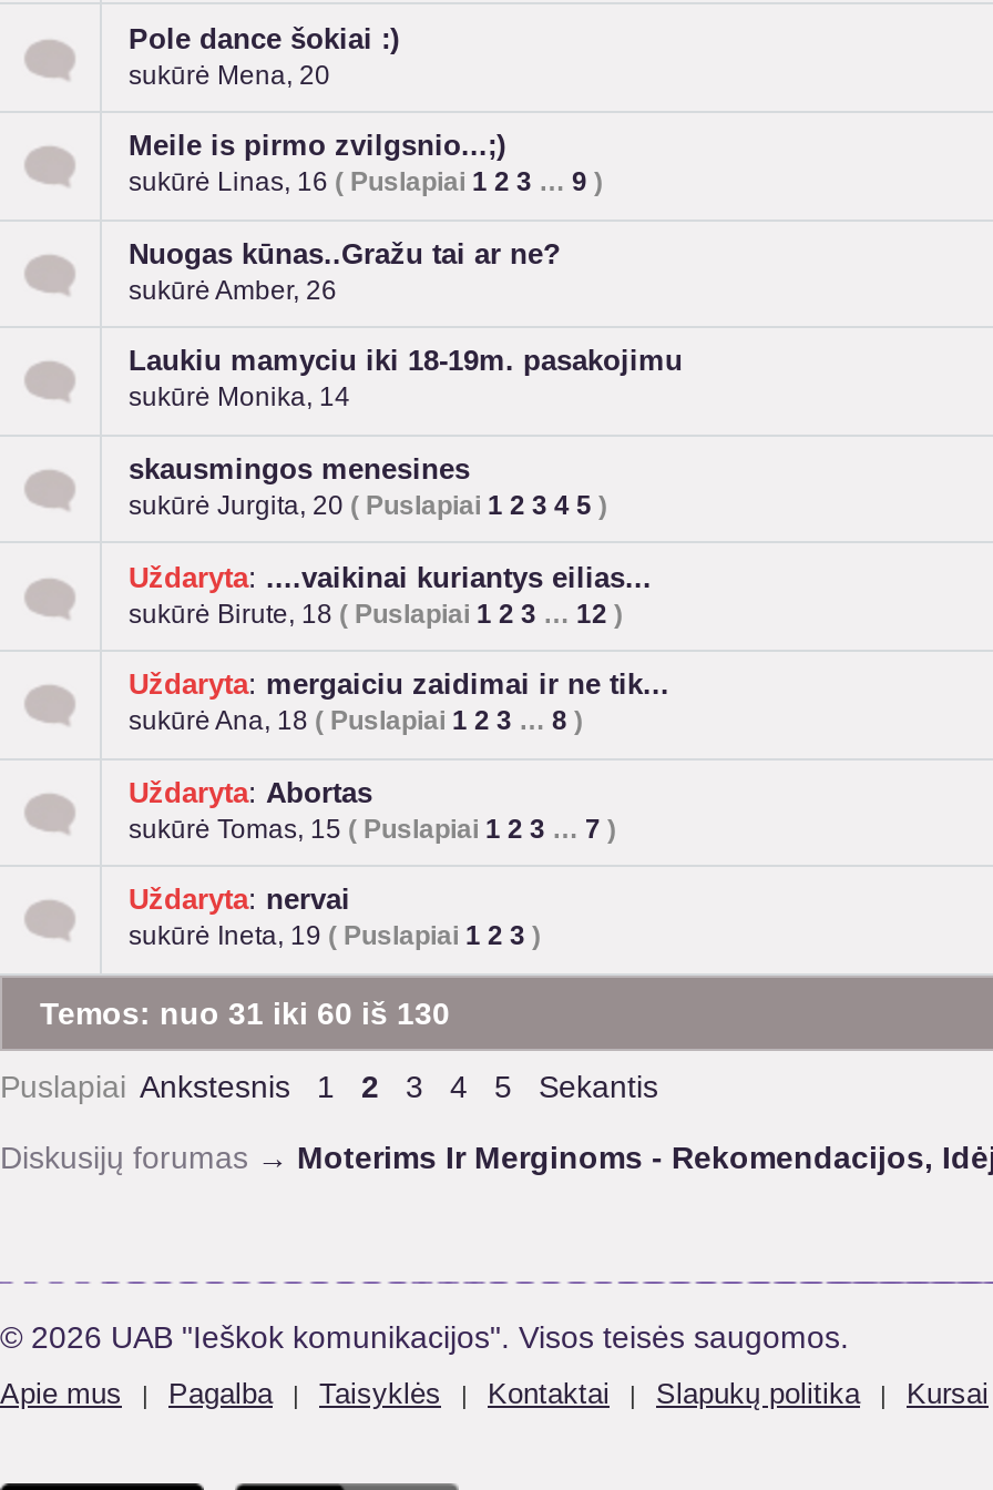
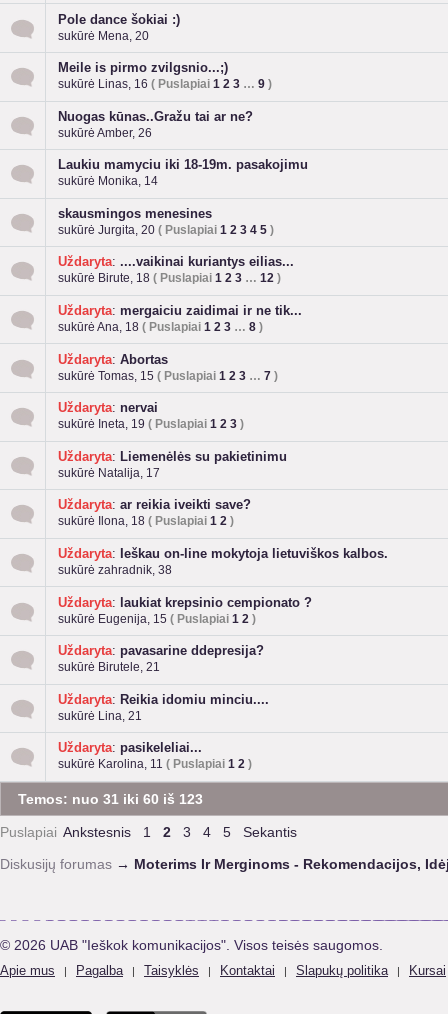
- Temos: nuo 31 iki 60 iš 130
+ Uždaryta: Liemenėlės su pakietinimu
+ sukūrė Natalija, 17
+ Uždaryta: ar reikia iveikti save?
+ sukūrė Ilona, 18 (Puslapiai 1 2)
+ Uždaryta: Ieškau on-line mokytoja lietuviškos kalbos.
+ sukūrė zahradnik, 38
+ Uždaryta: laukiat krepsinio cempionato ?
+ sukūrė Eugenija, 15 (Puslapiai 1 2)
+ Uždaryta: pavasarine ddepresija?
+ sukūrė Birutele, 21
+ Uždaryta: Reikia idomiu minciu....
+ sukūrė Lina, 21
+ Uždaryta: pasikeleliai...
+ sukūrė Karolina, 11 (Puslapiai 1 2)
+ Temos: nuo 31 iki 60 iš 123
